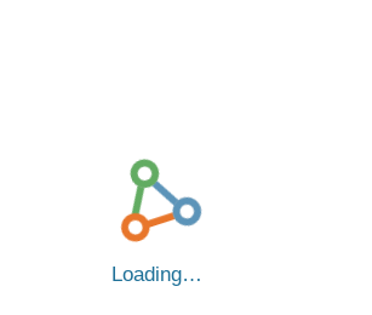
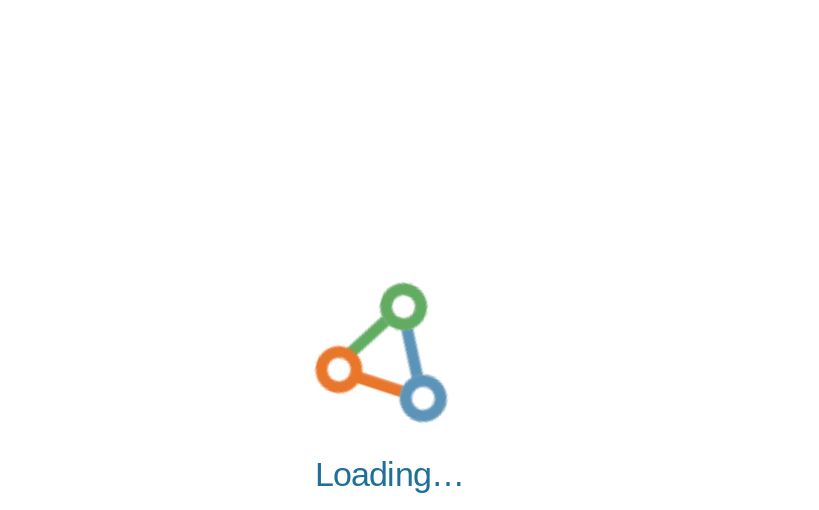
- [image]
+ [image]
